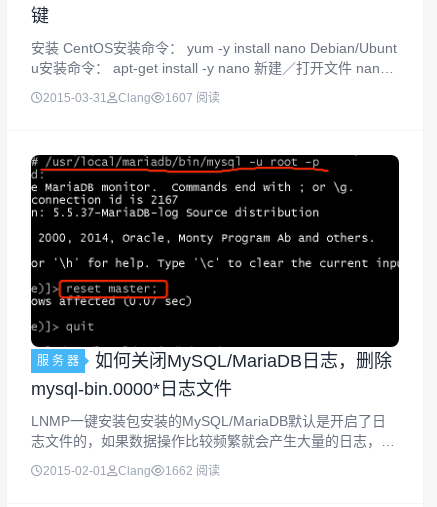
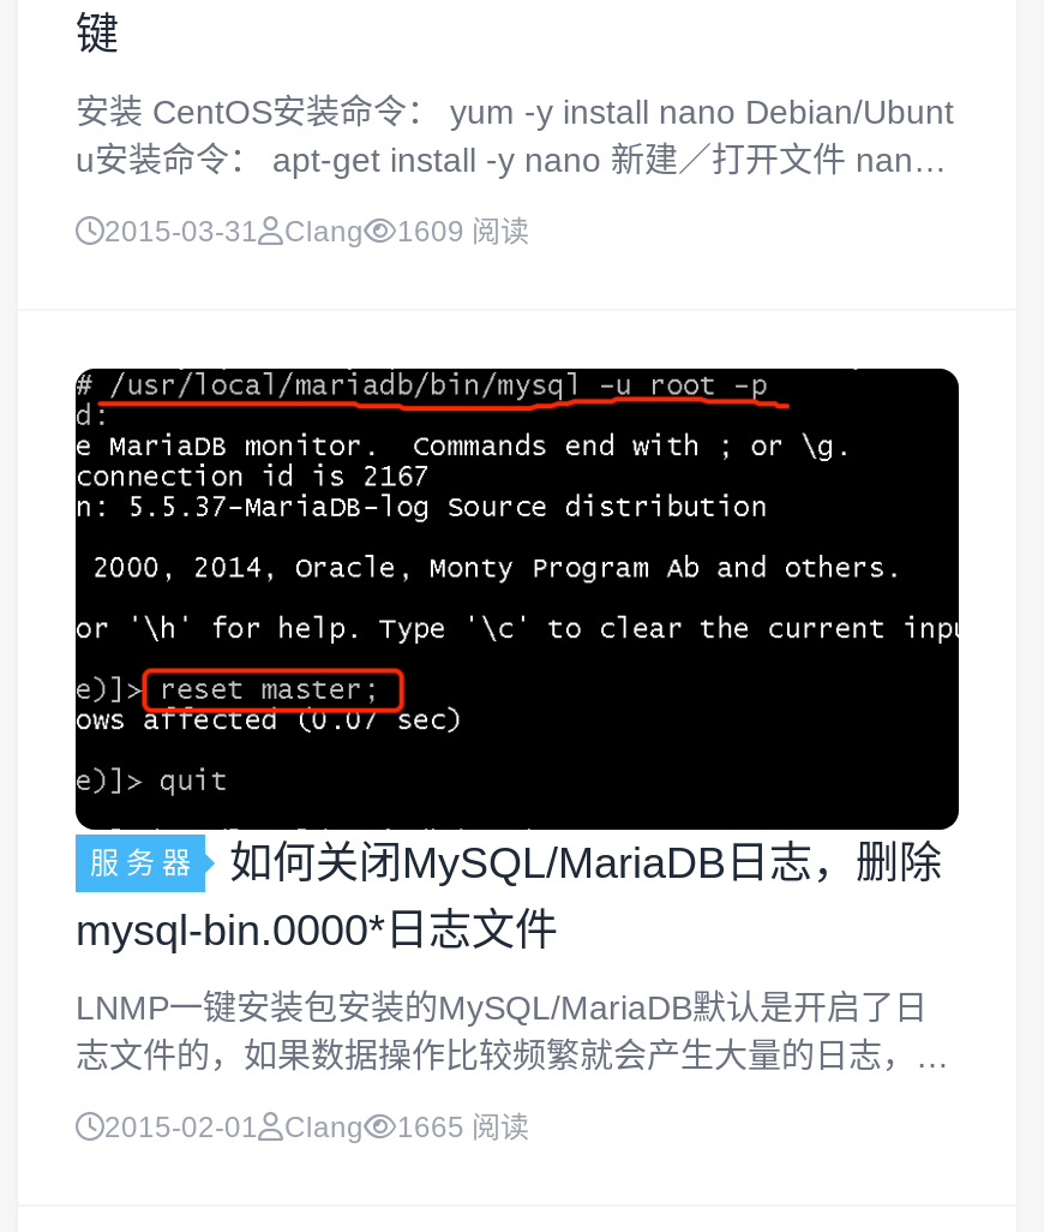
- 2015-03-31 Clang 1607 阅读
+ 2015-03-31 Clang 1609 阅读

- 2015-02-01 Clang 1662 阅读
+ 2015-02-01 Clang 1665 阅读
